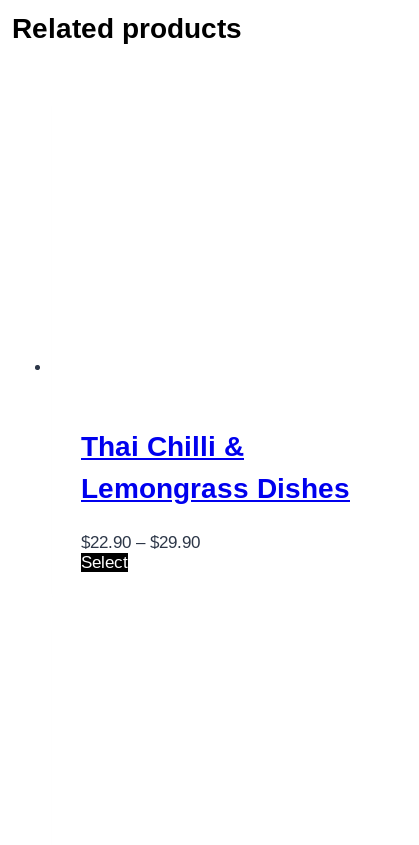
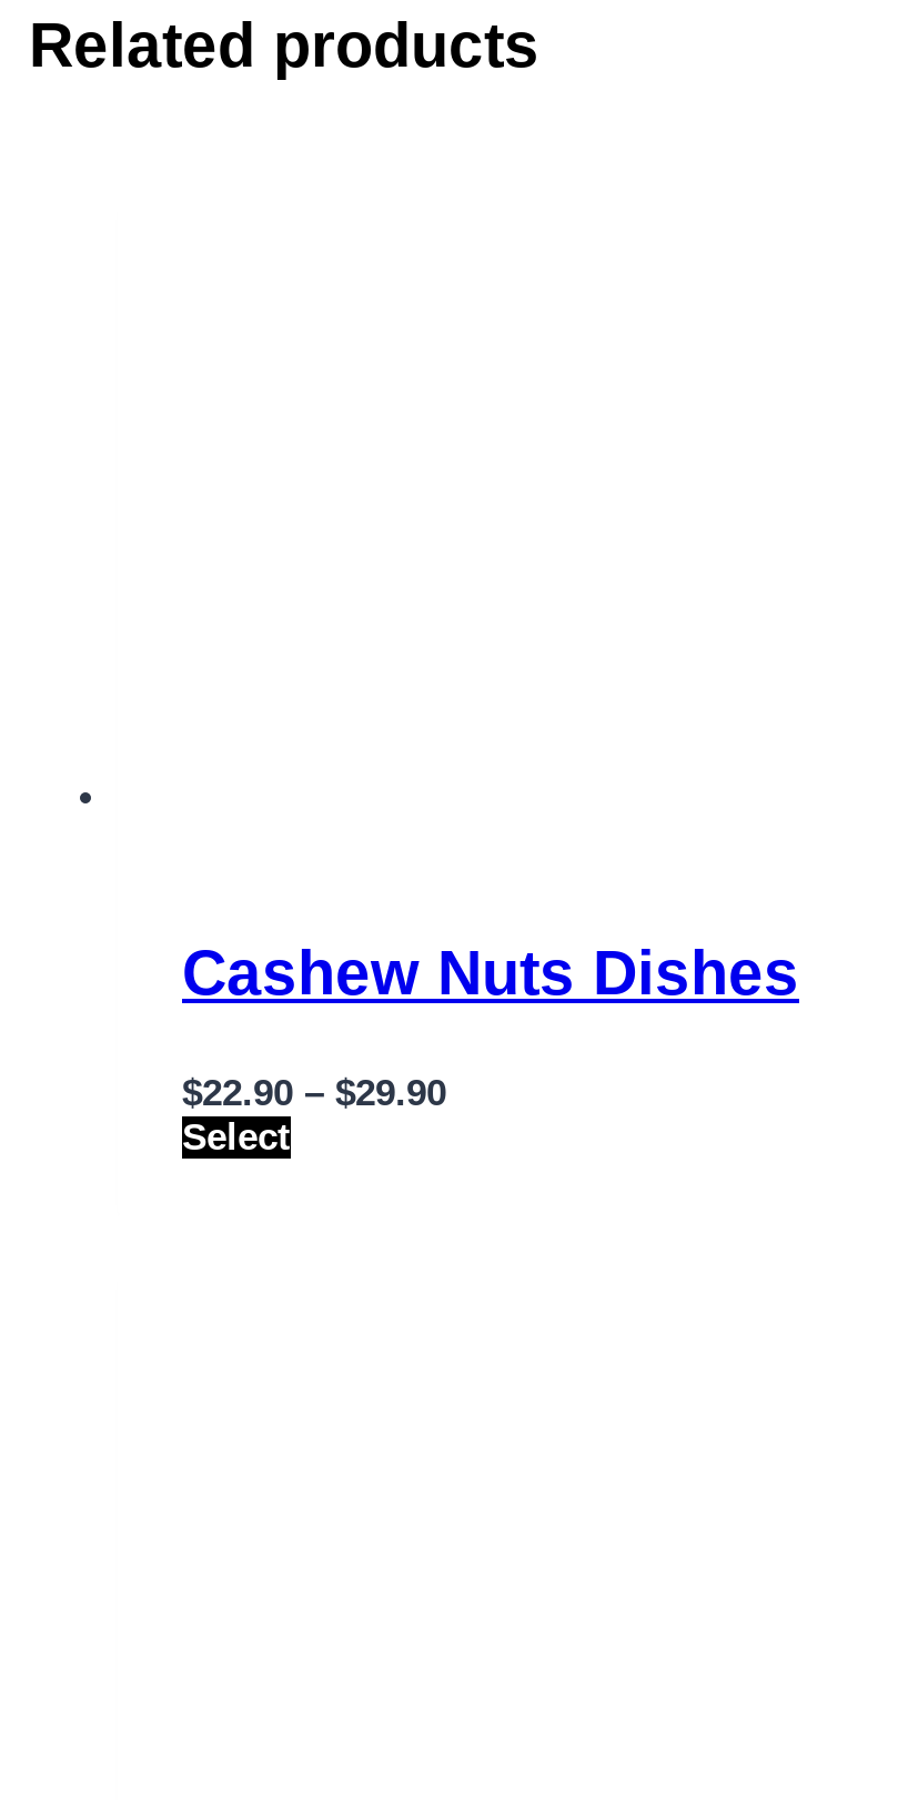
- Thai Chilli &
- Lemongrass Dishes
+ Cashew Nuts Dishes
